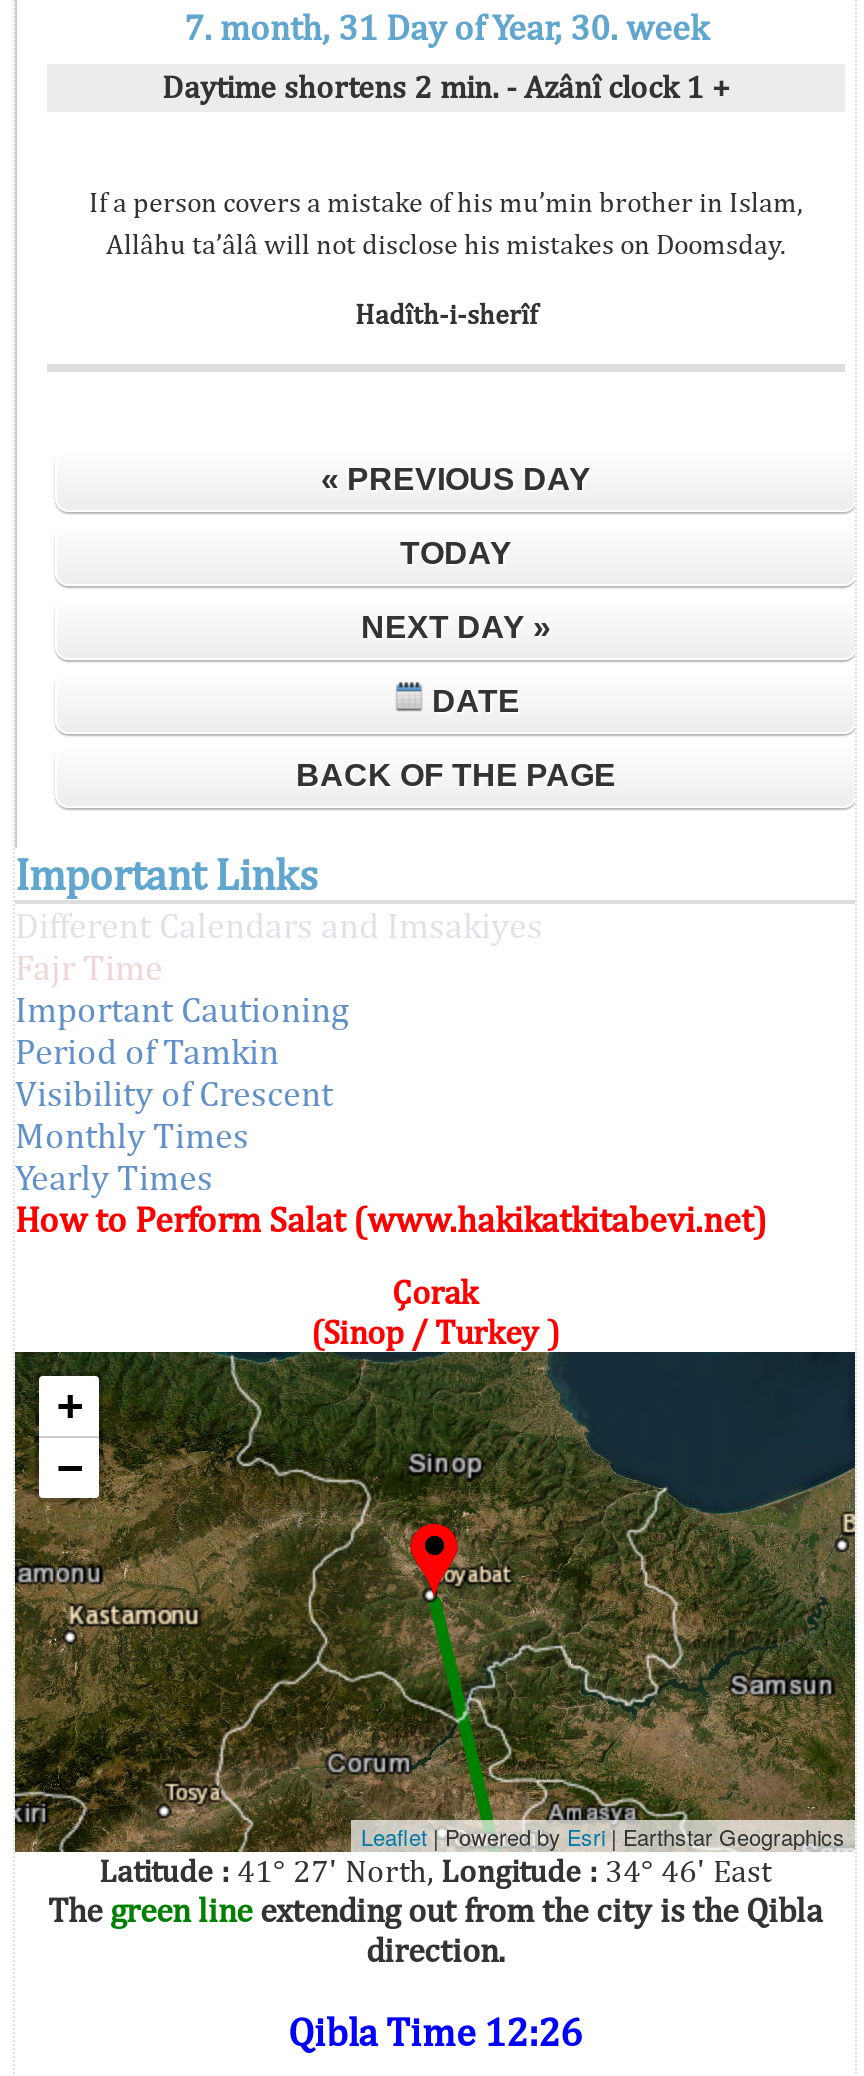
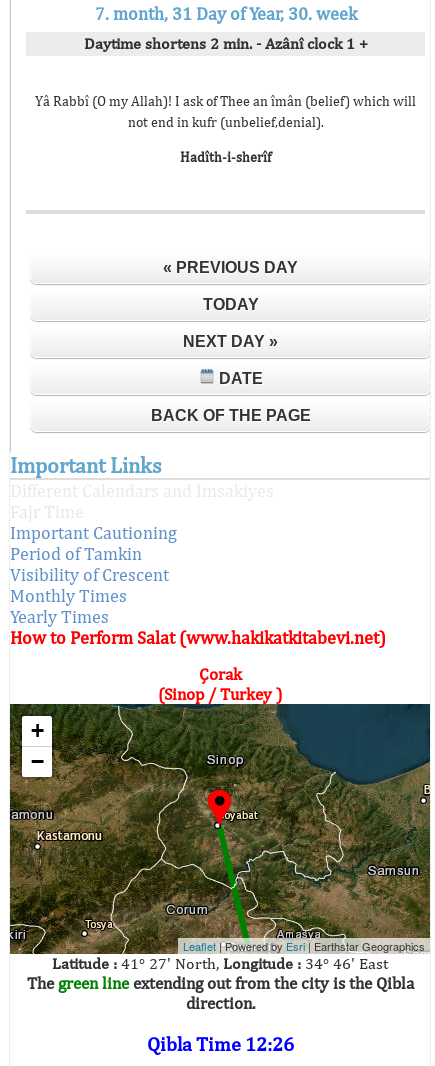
- If a person covers a mistake of his mu’min brother in Islam,
- Allâhu ta’âlâ will not disclose his mistakes on Doomsday.
+ Yâ Rabbî (O my Allah)! I ask of Thee an îmân (belief) which will
+ not end in kufr (unbelief,denial).
